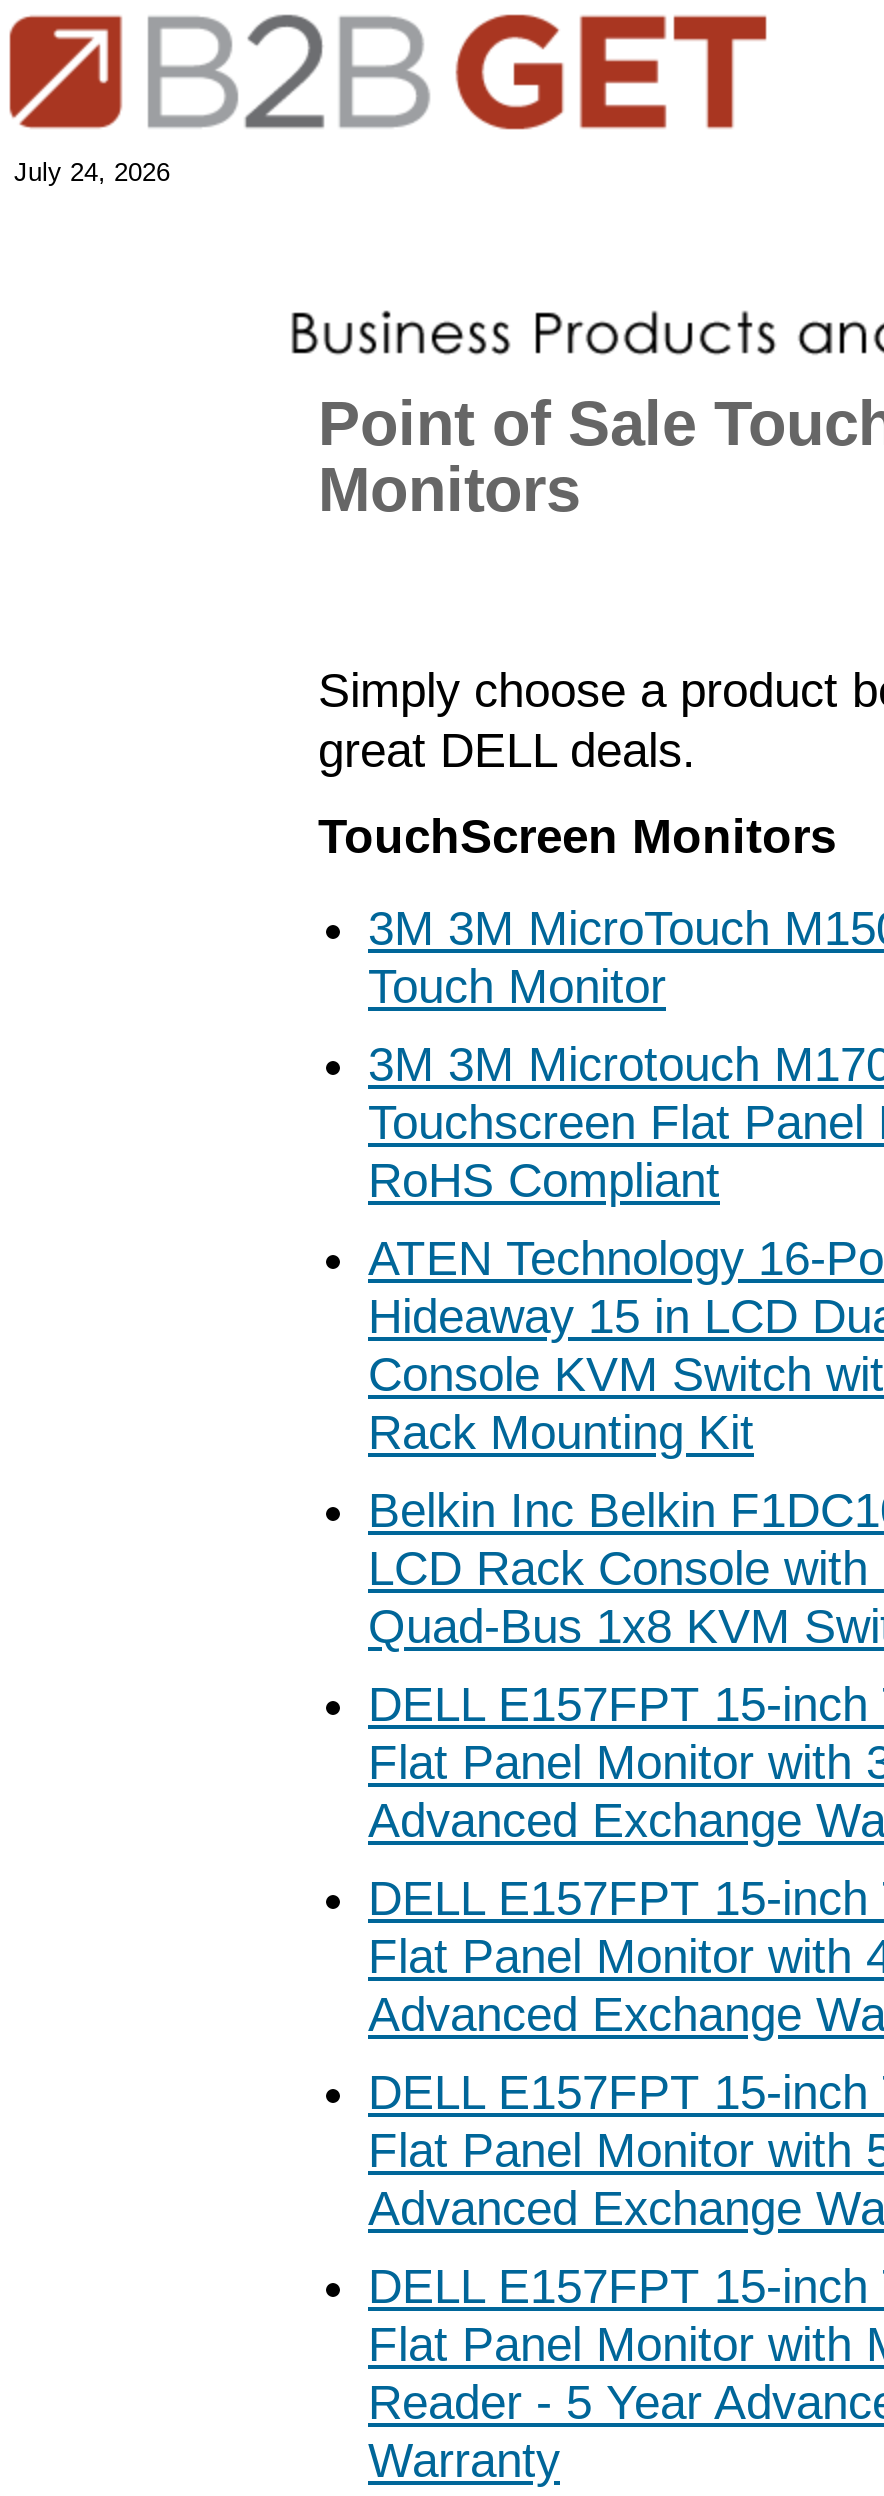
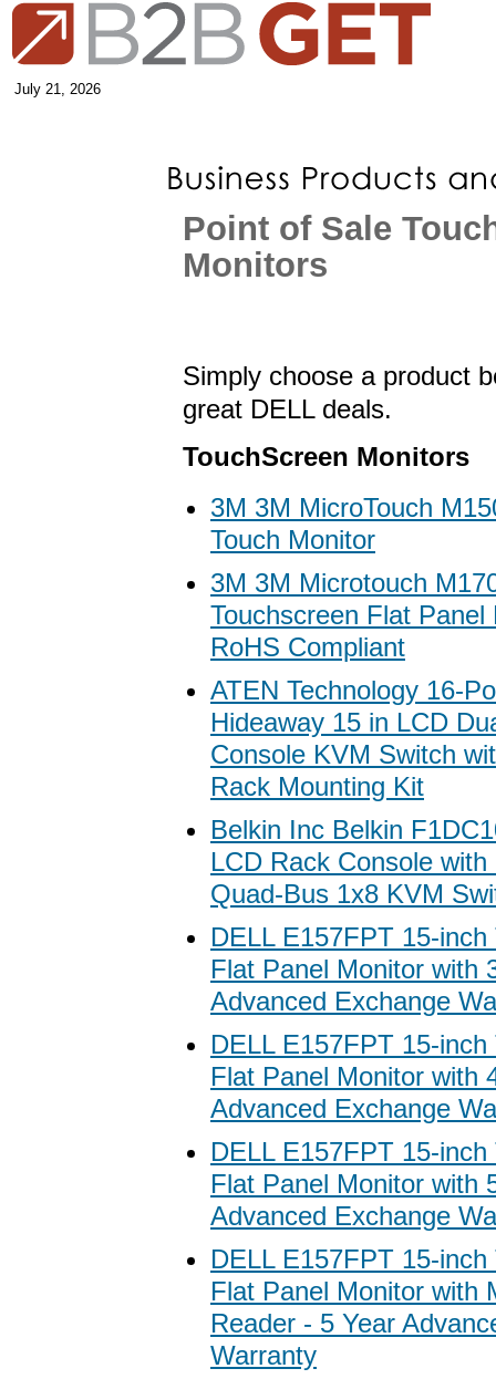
- July 24, 2026
+ July 21, 2026
